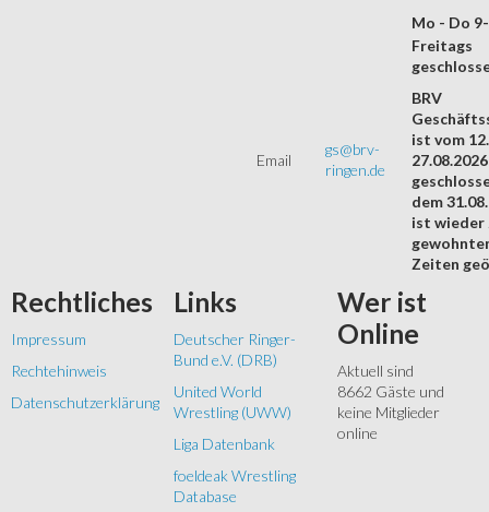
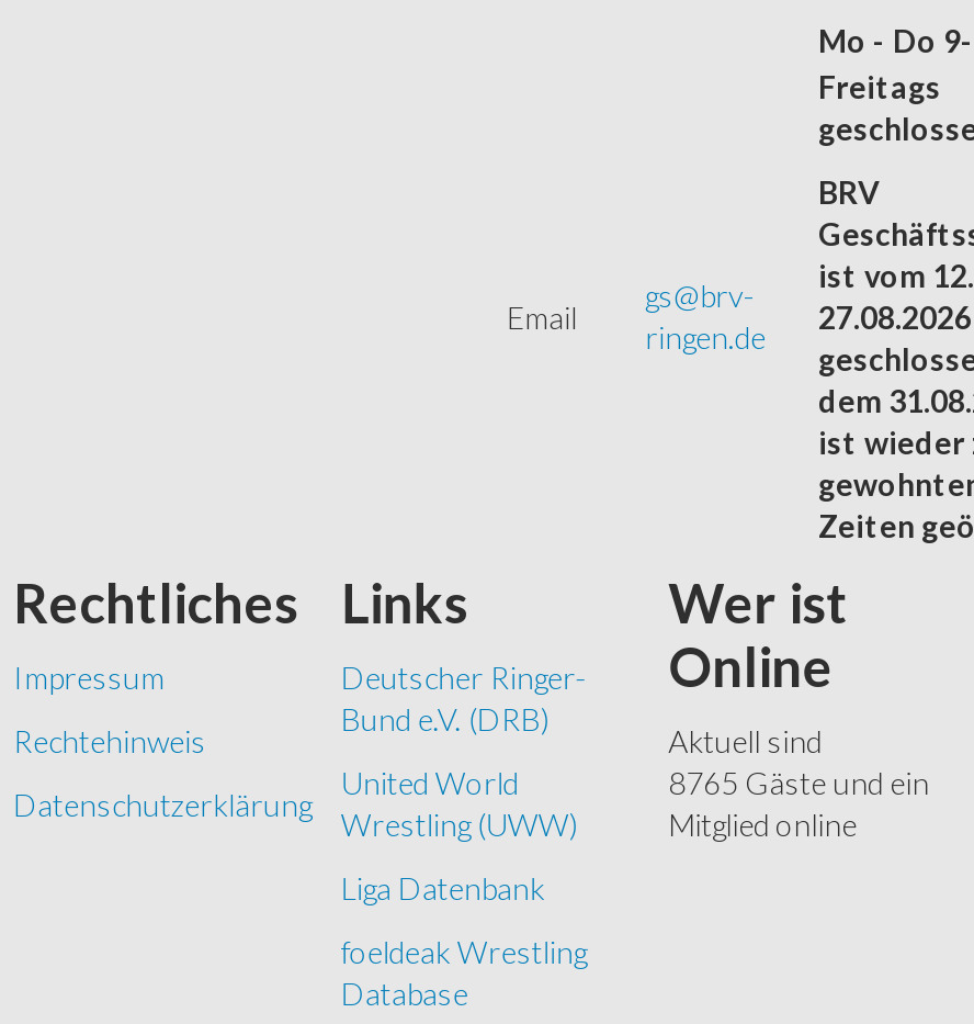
- 8662 Gäste und
- keine Mitglieder
- online
+ 8765 Gäste und ein
+ Mitglied online
